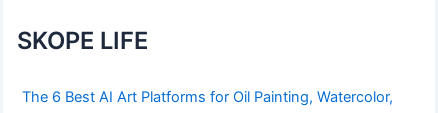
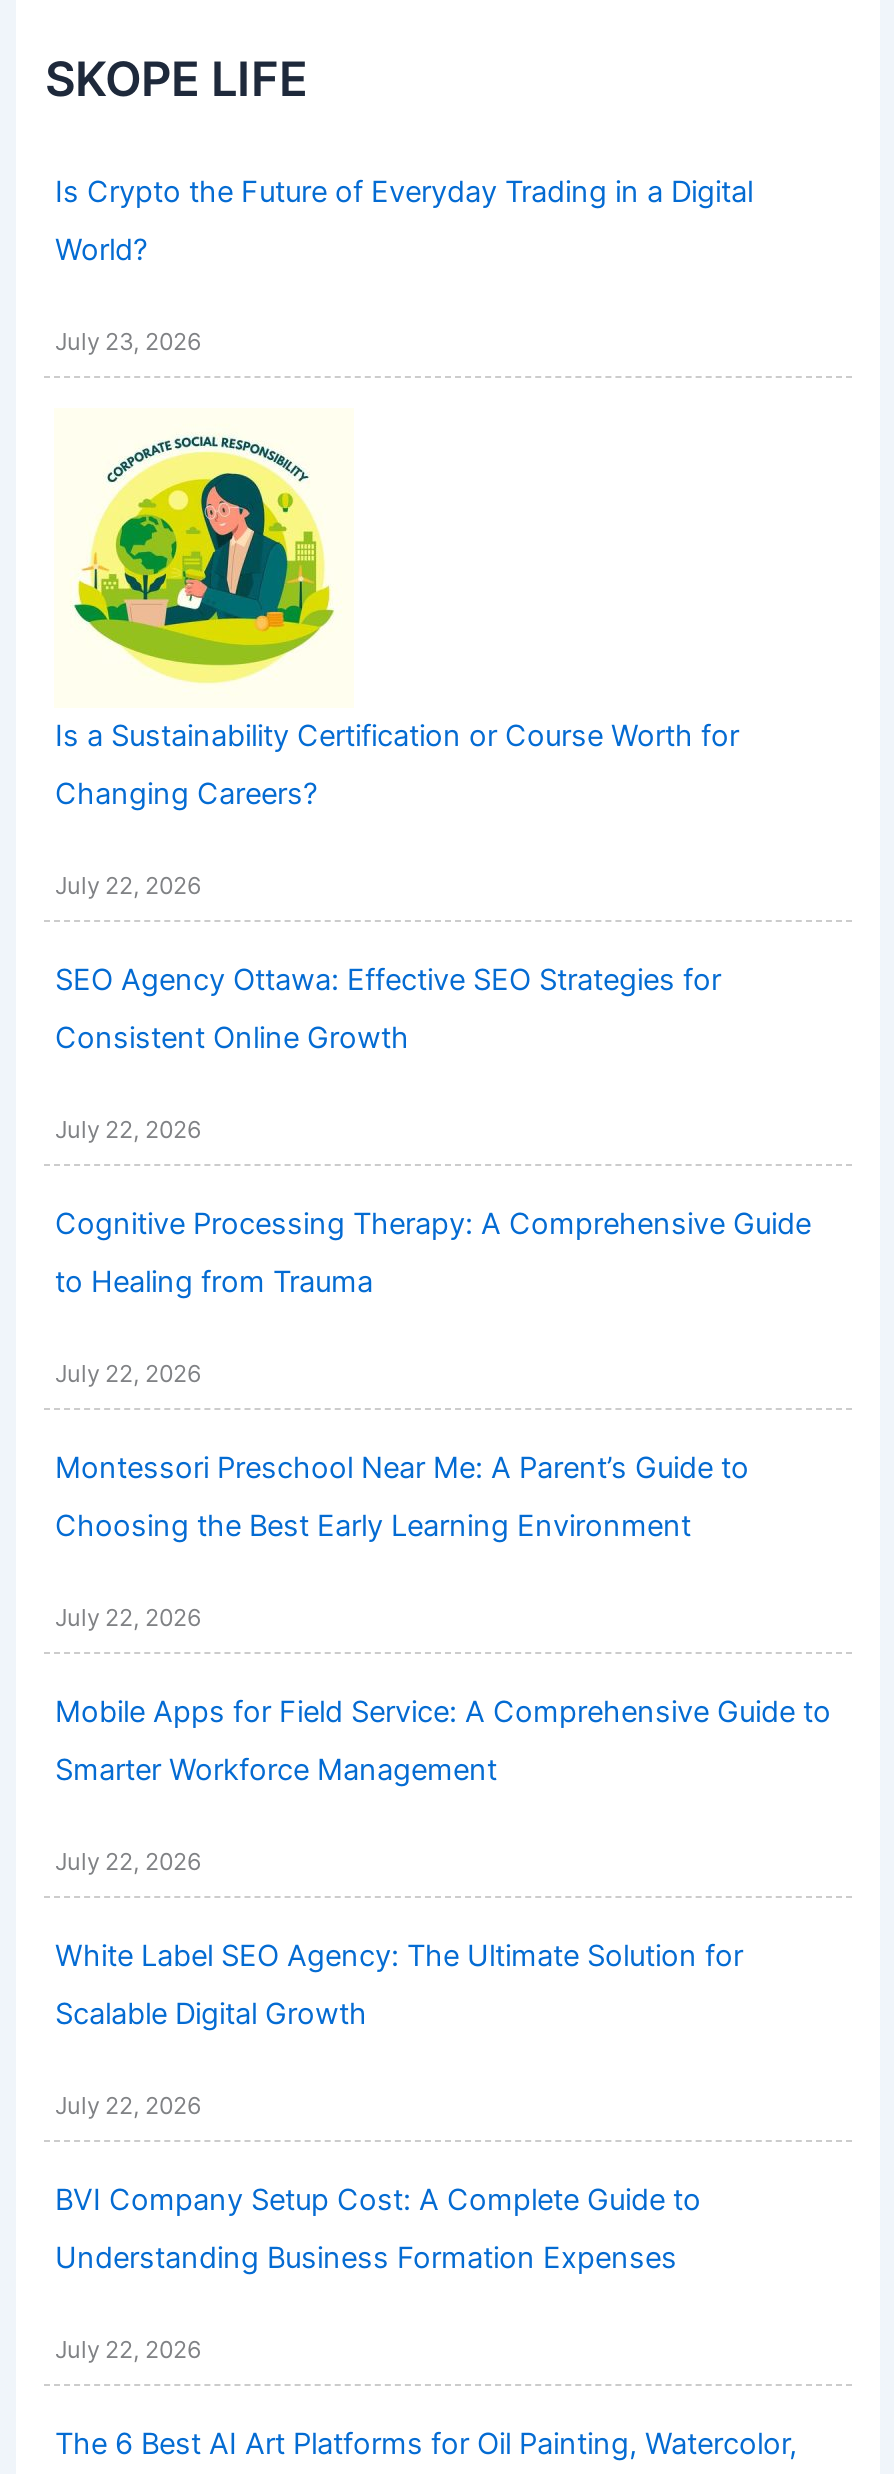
+ Is Crypto the Future of Everyday Trading in a Digital
+ World?
+ July 23, 2026

+ [image]
+ Is a Sustainability Certification or Course Worth for
+ Changing Careers?
+ July 22, 2026
+ SEO Agency Ottawa: Effective SEO Strategies for
+ Consistent Online Growth
+ July 22, 2026
+ Cognitive Processing Therapy: A Comprehensive Guide
+ to Healing from Trauma
+ July 22, 2026
+ Montessori Preschool Near Me: A Parent’s Guide to
+ Choosing the Best Early Learning Environment
+ July 22, 2026
+ Mobile Apps for Field Service: A Comprehensive Guide to
+ Smarter Workforce Management
+ July 22, 2026
+ White Label SEO Agency: The Ultimate Solution for
+ Scalable Digital Growth
+ July 22, 2026
+ BVI Company Setup Cost: A Complete Guide to
+ Understanding Business Formation Expenses
+ July 22, 2026
